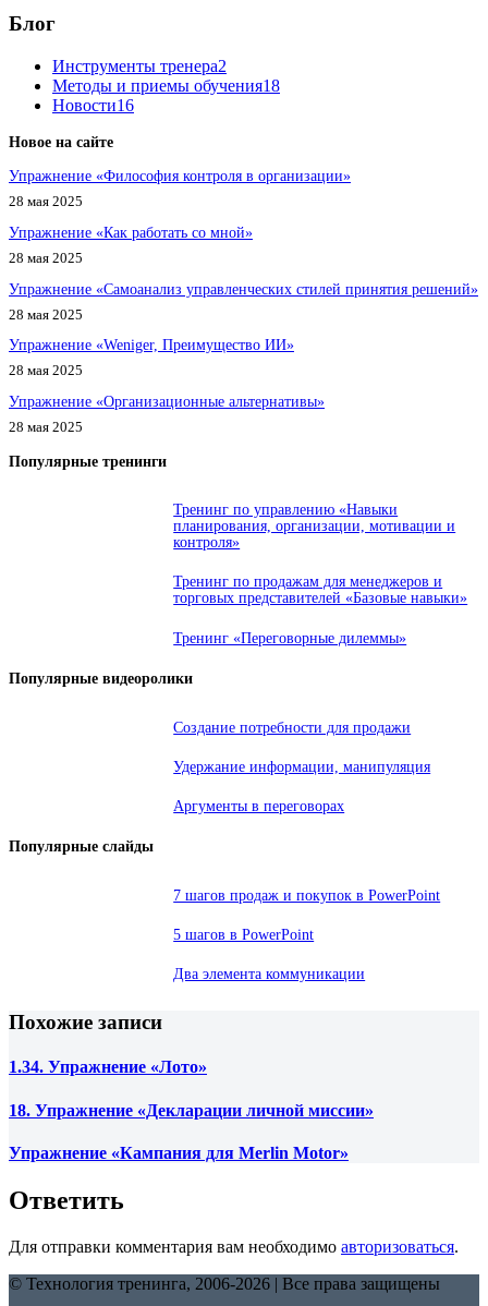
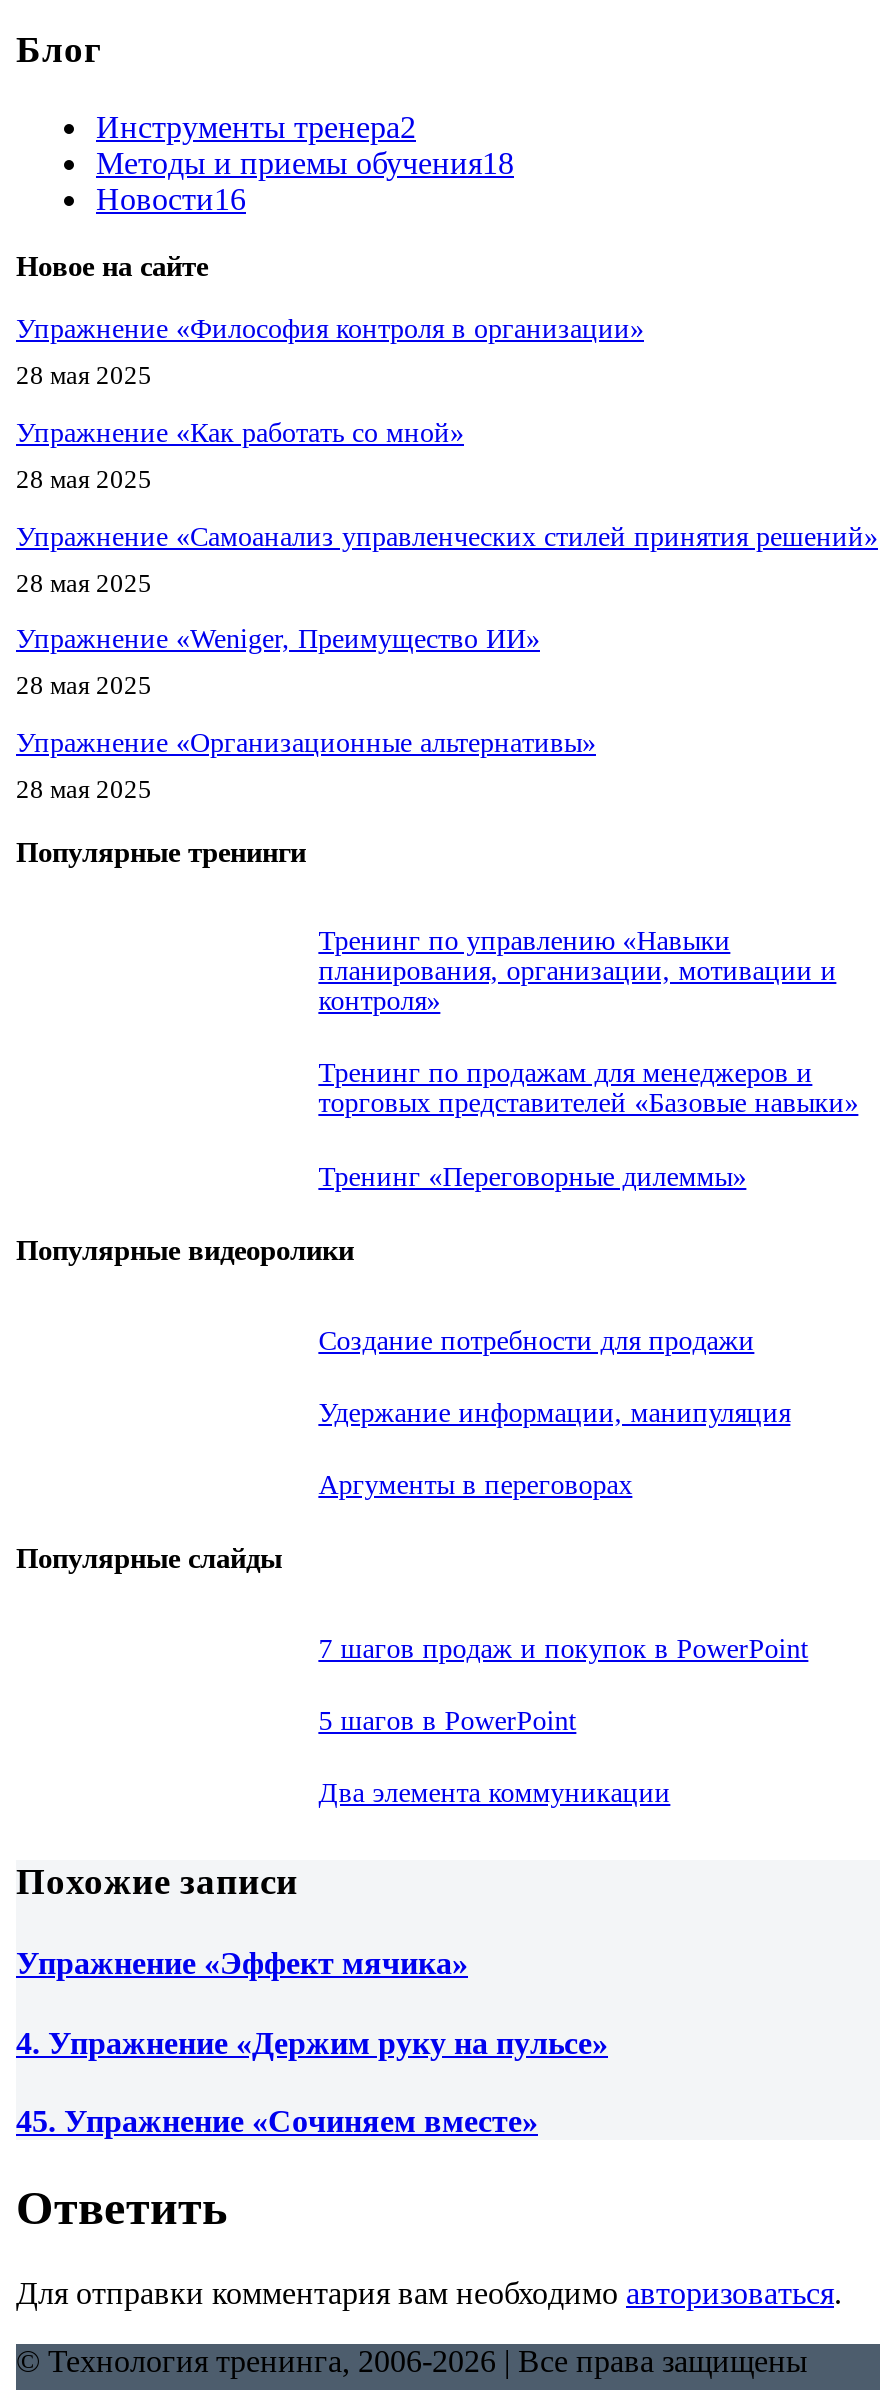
- 1.34. Упражнение «Лото»
+ Упражнение «Эффект мячика»

- 18. Упражнение «Декларации личной миссии»
+ 4. Упражнение «Держим руку на пульсе»

- Упражнение «Кампания для Merlin Motor»
+ 45. Упражнение «Сочиняем вместе»
